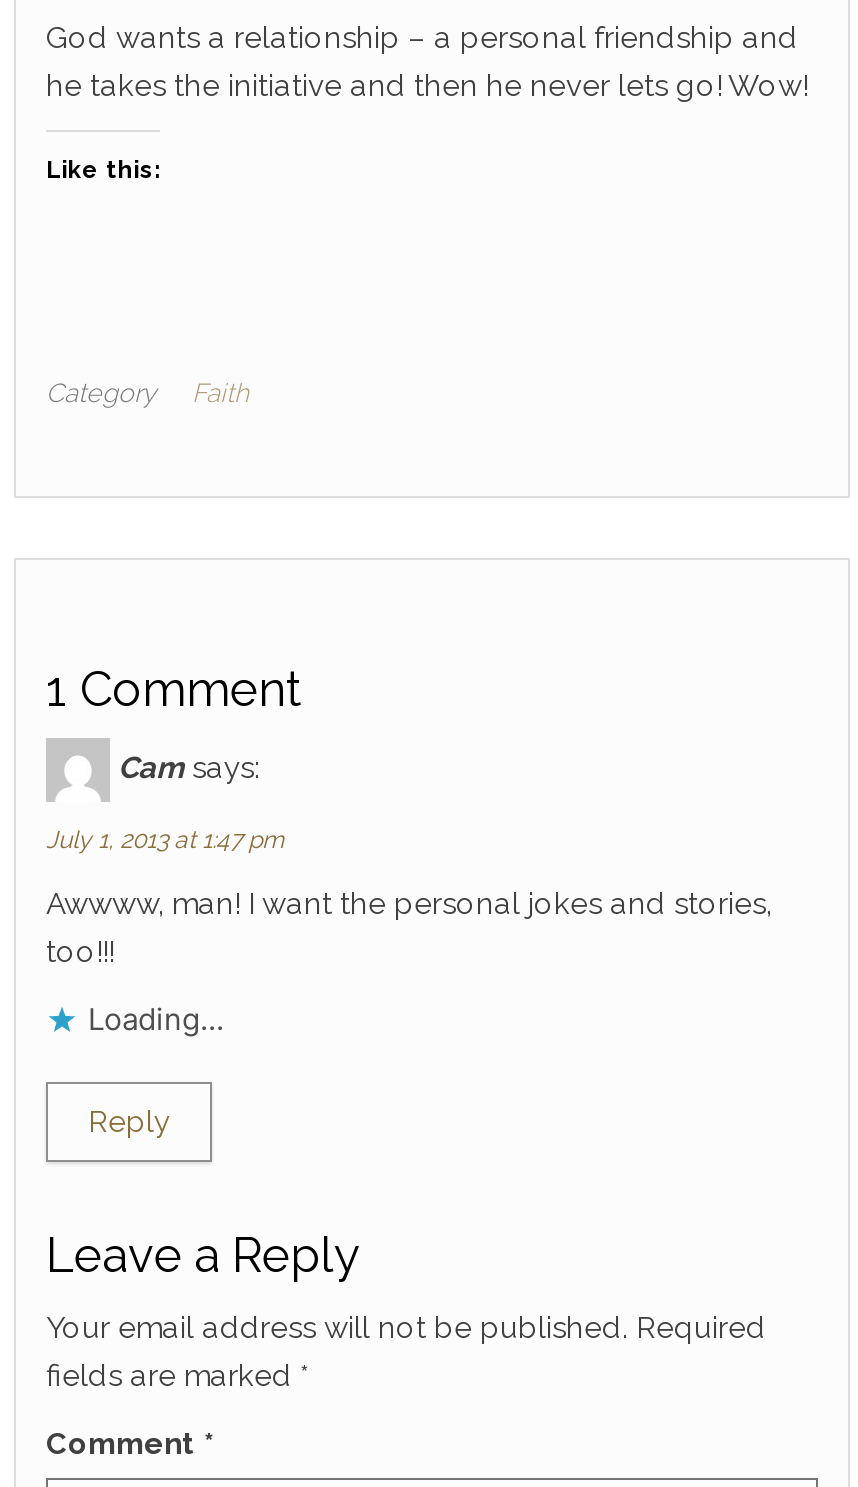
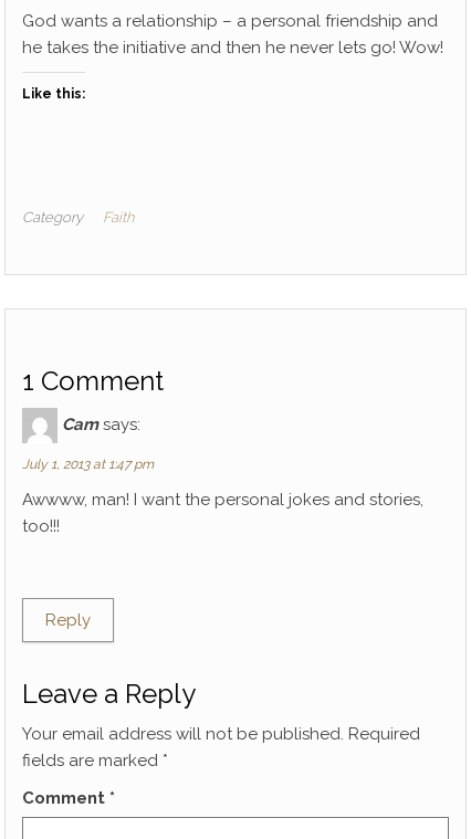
- Loading...
